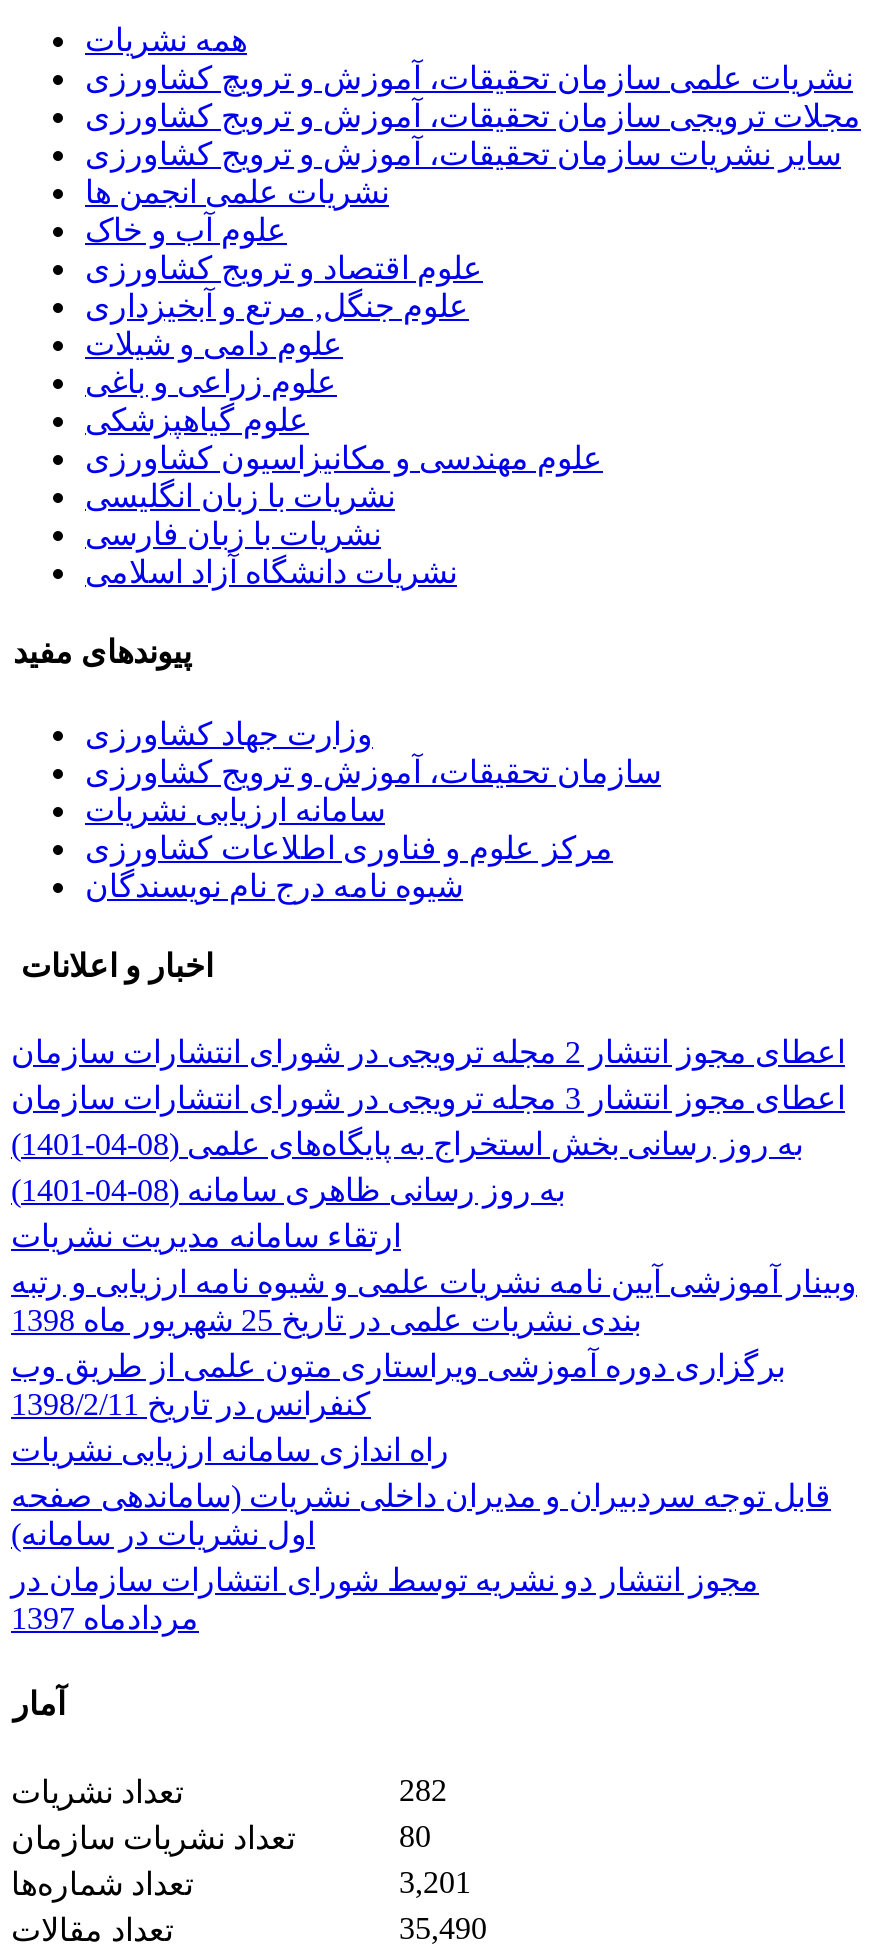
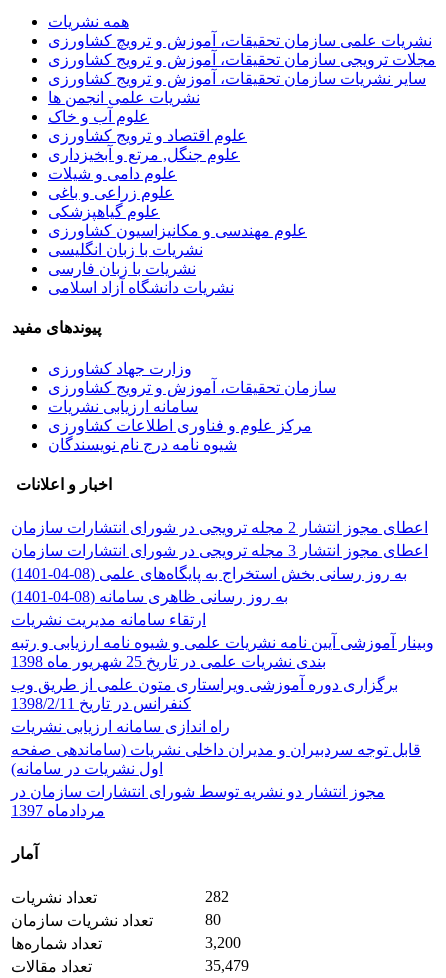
- 3,201
+ 3,200

- 35,490
+ 35,479
